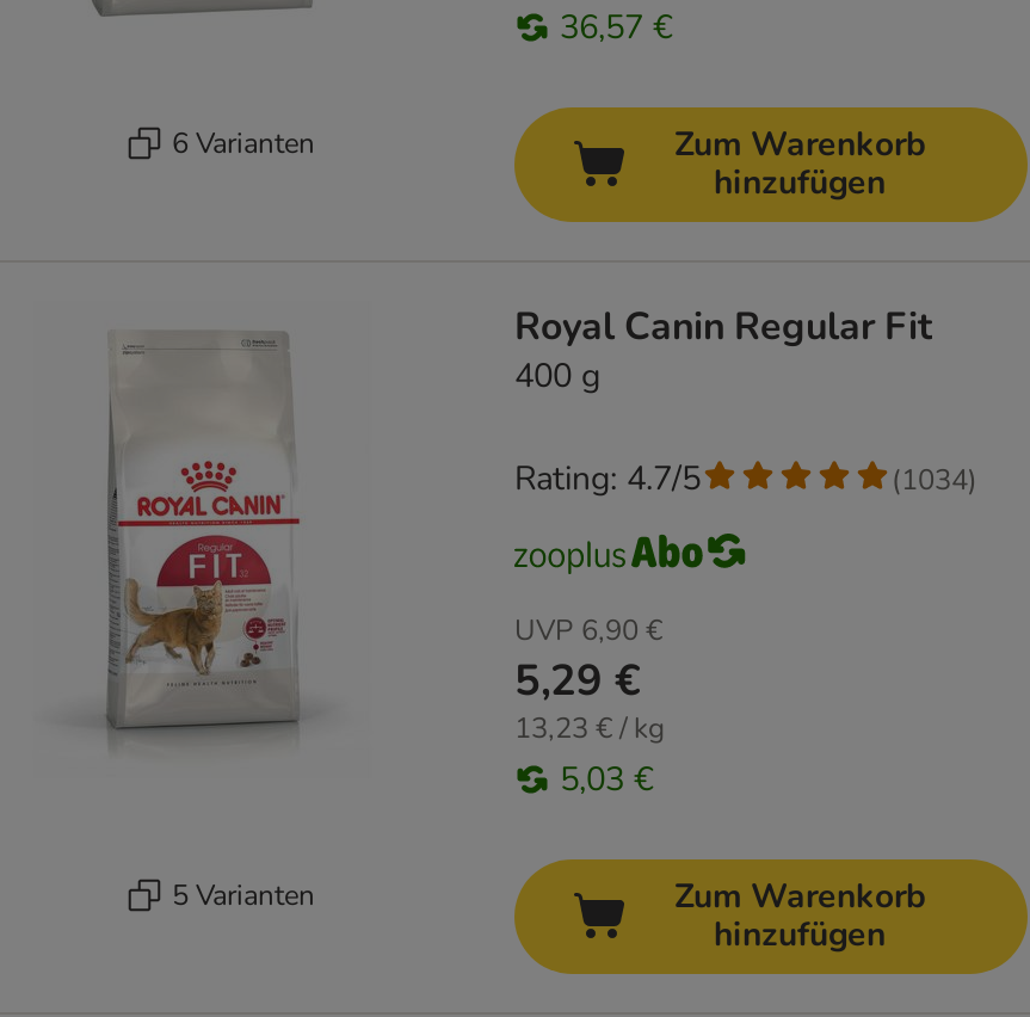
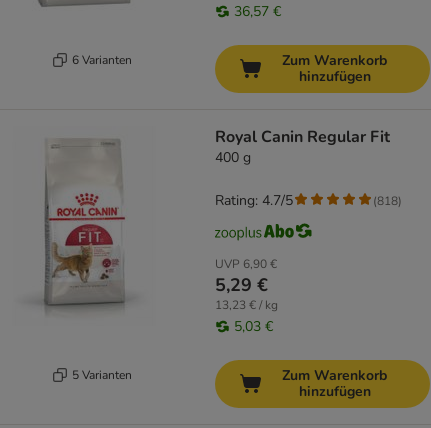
- (1034)
+ (818)
